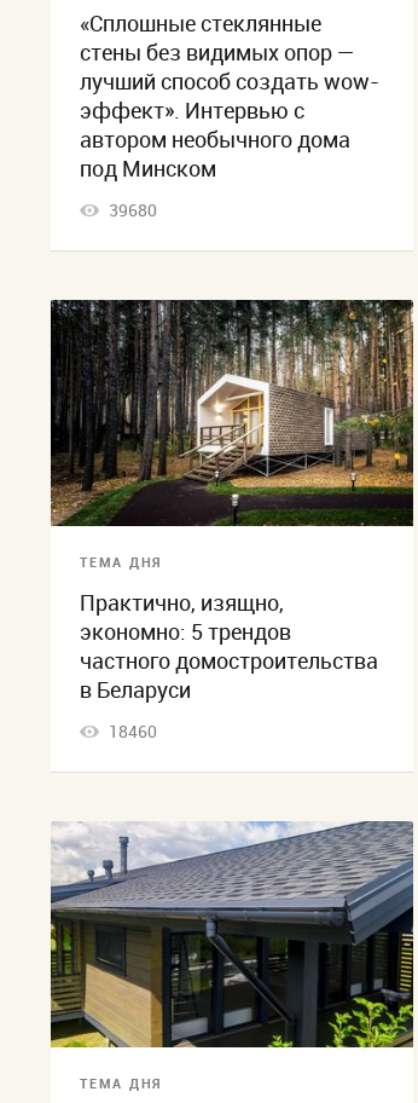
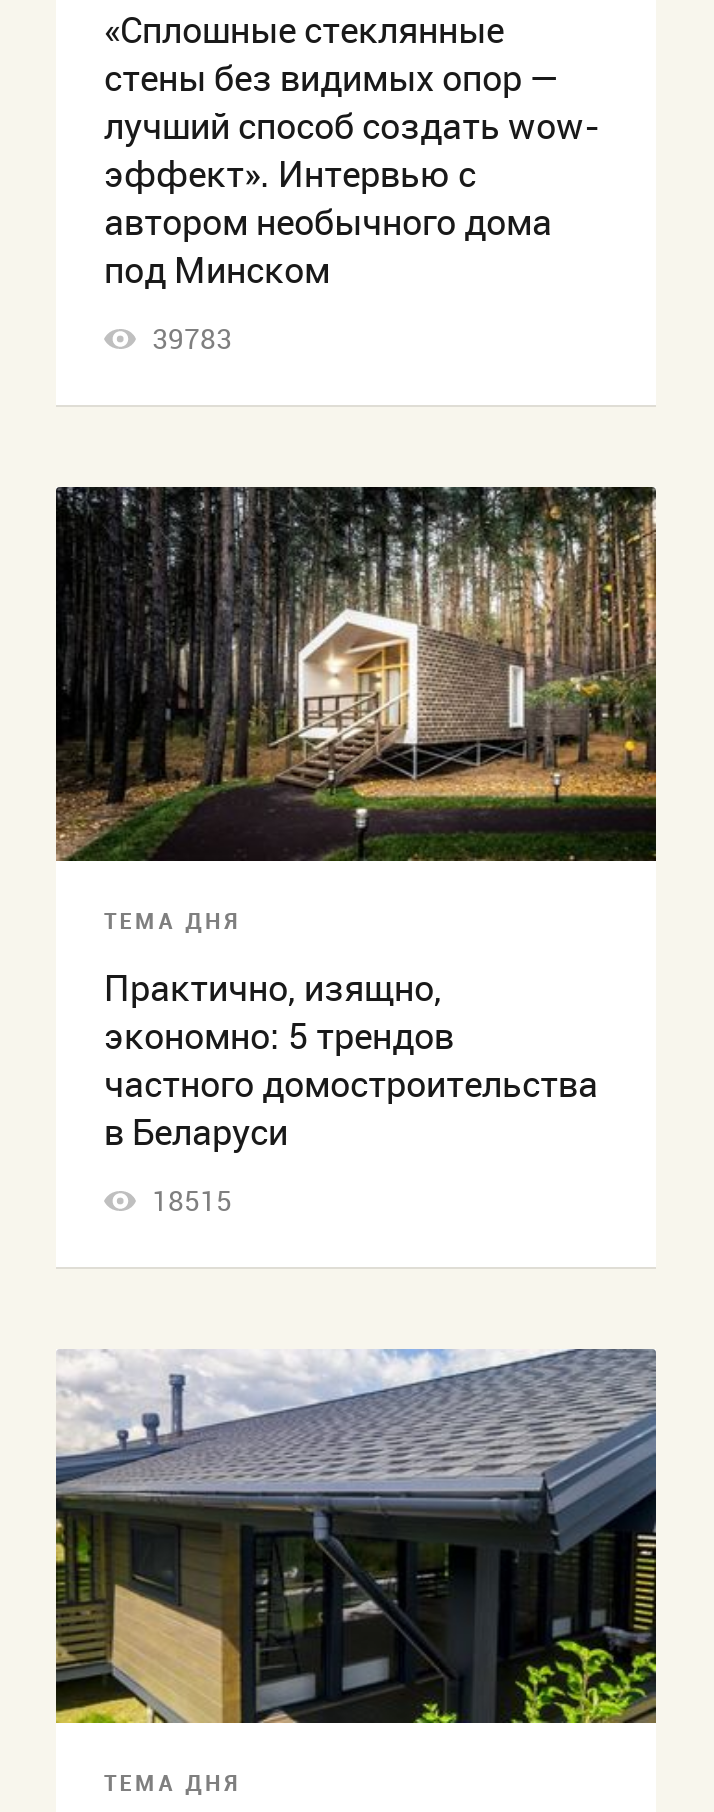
- 39680
+ 39783

- 18460
+ 18515
